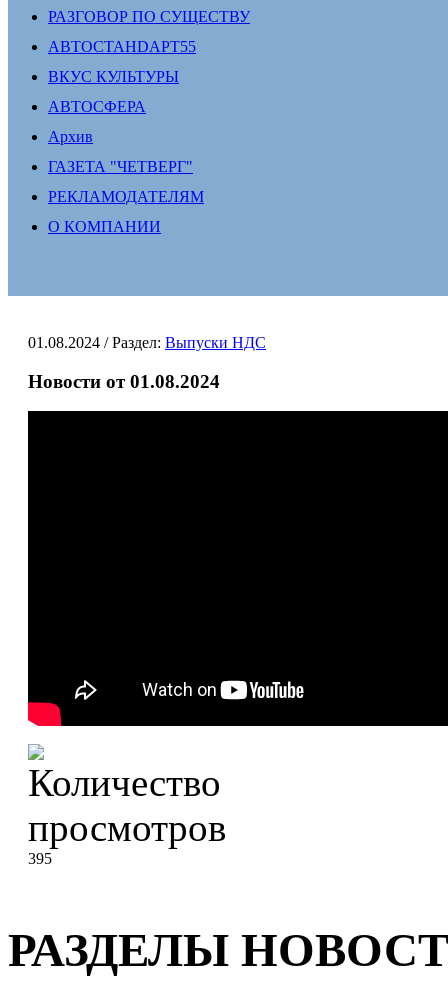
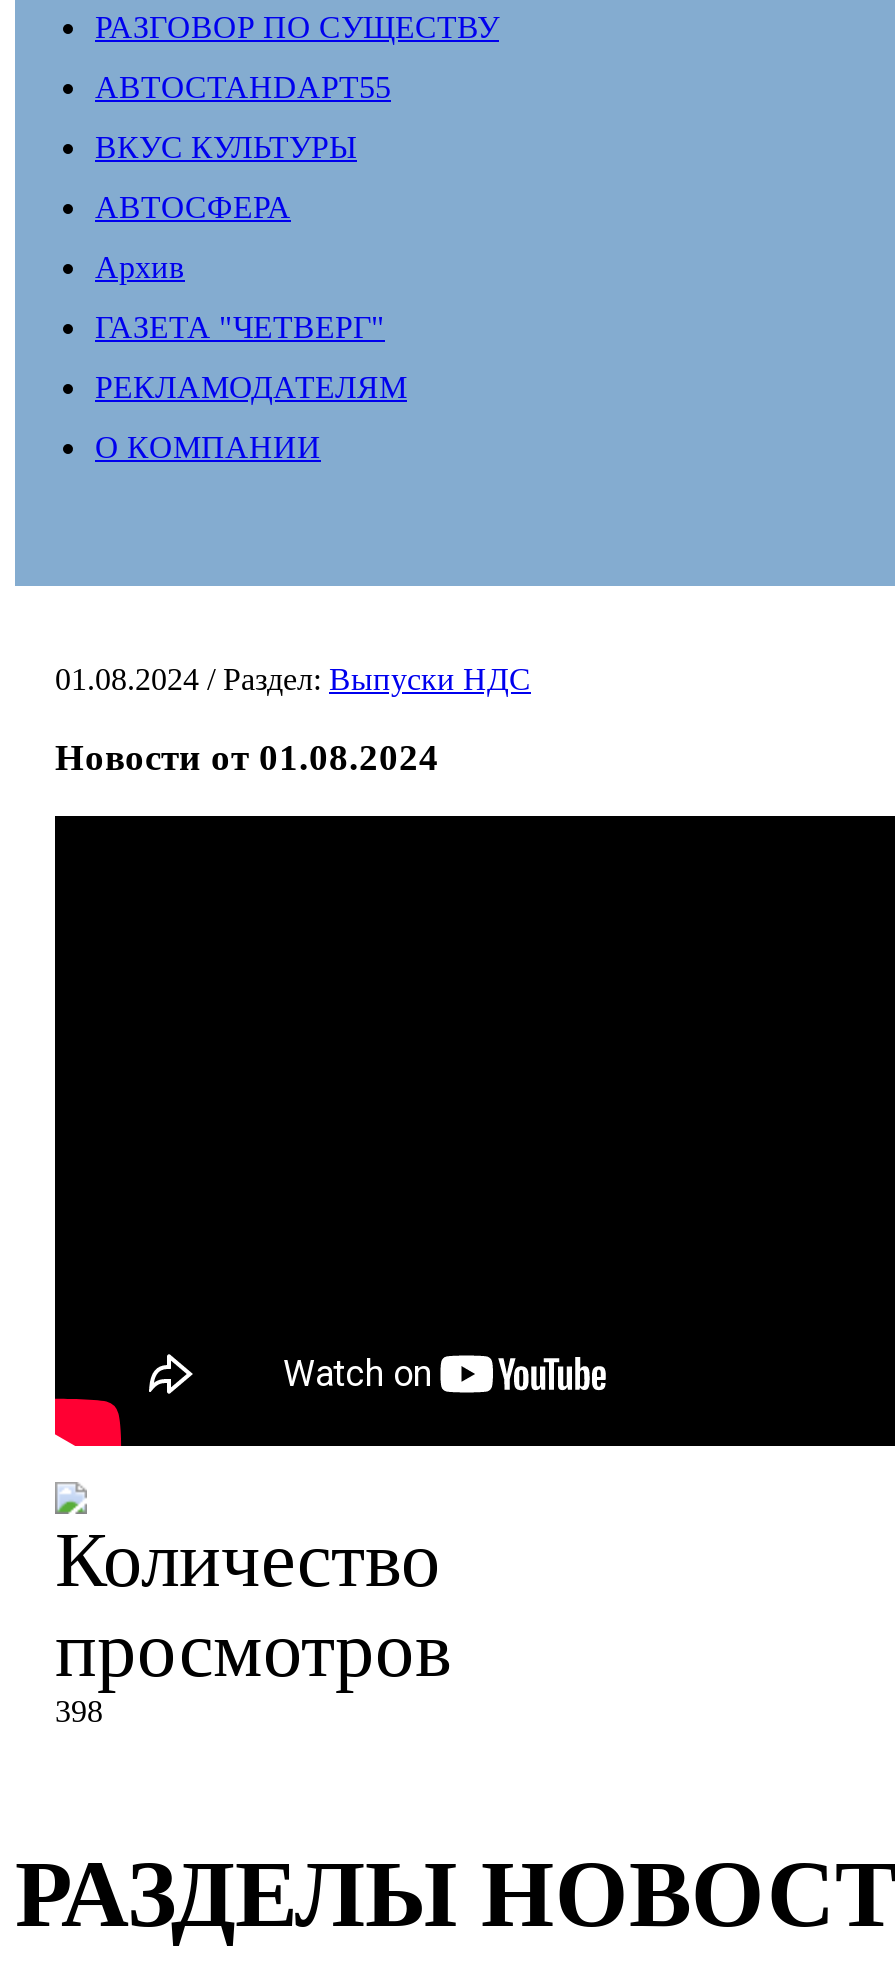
- 395
+ 398
